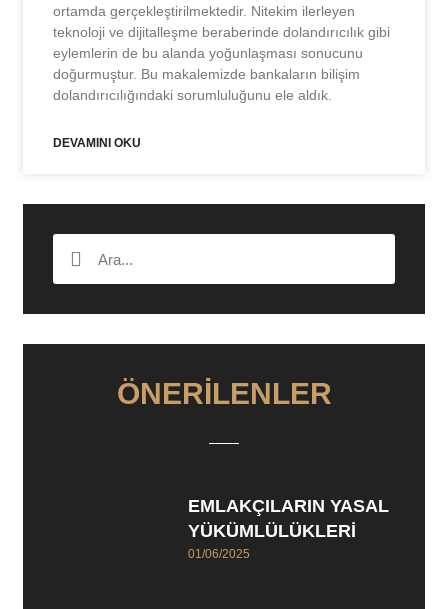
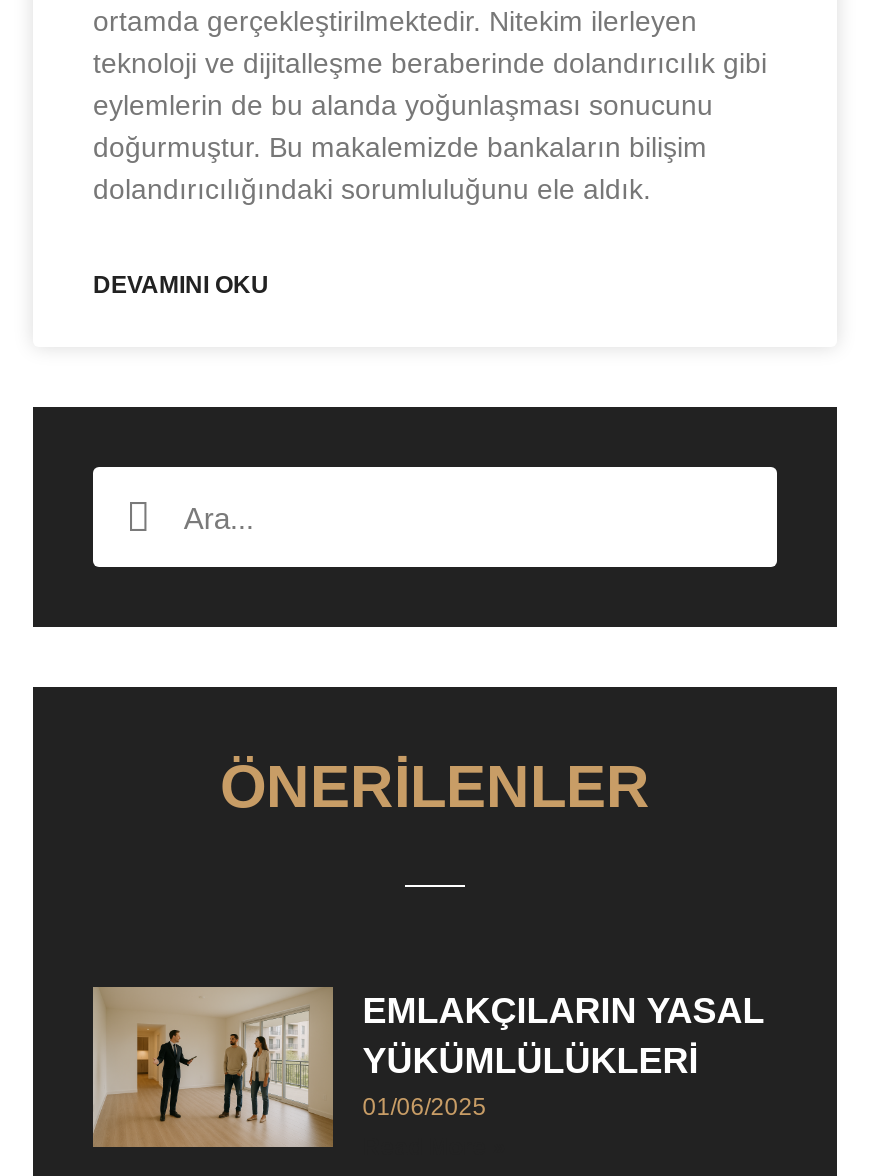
+ [image]
